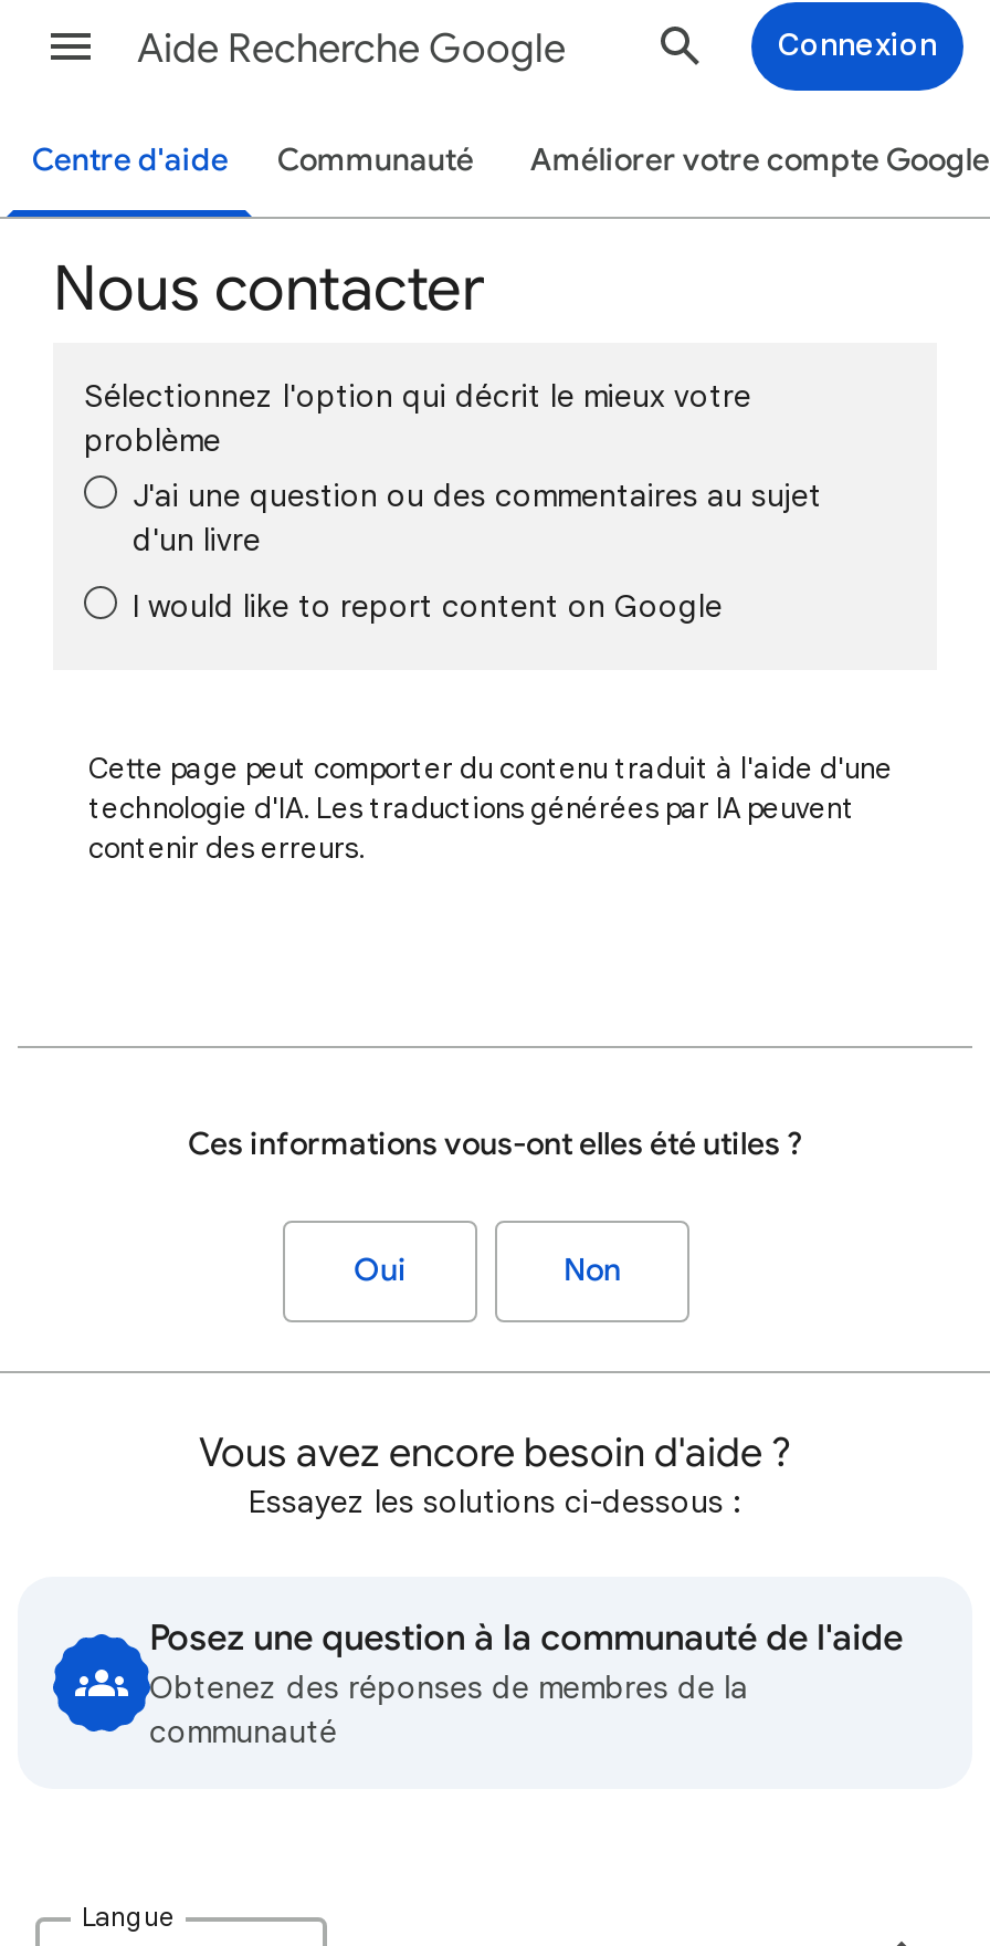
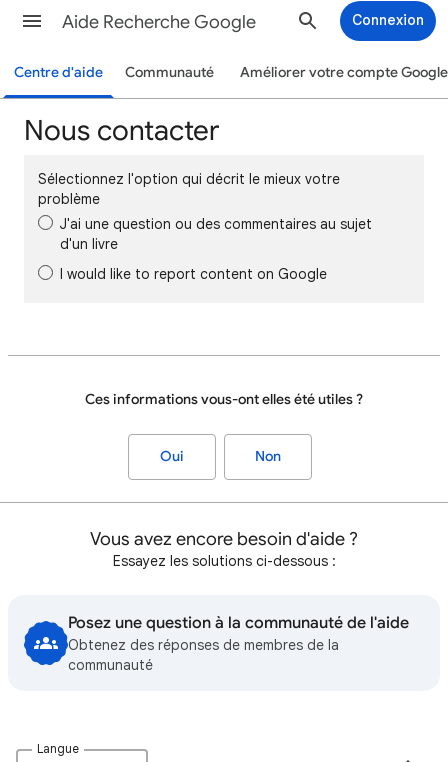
- Cette page peut comporter du contenu traduit à l'aide d'une
- technologie d'IA. Les traductions générées par IA peuvent
- contenir des erreurs.
